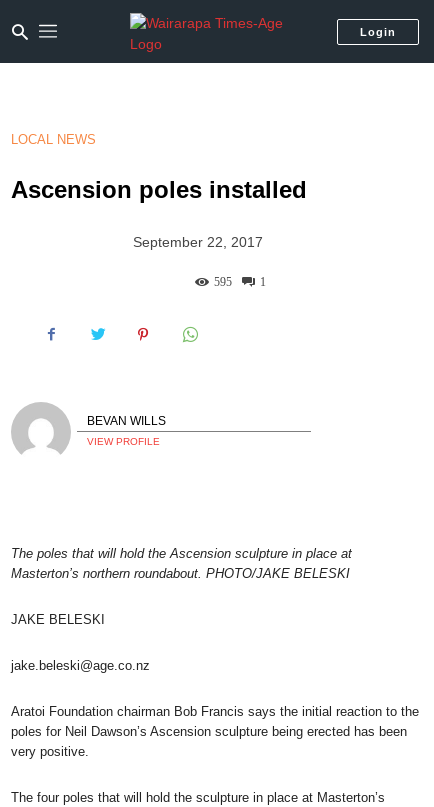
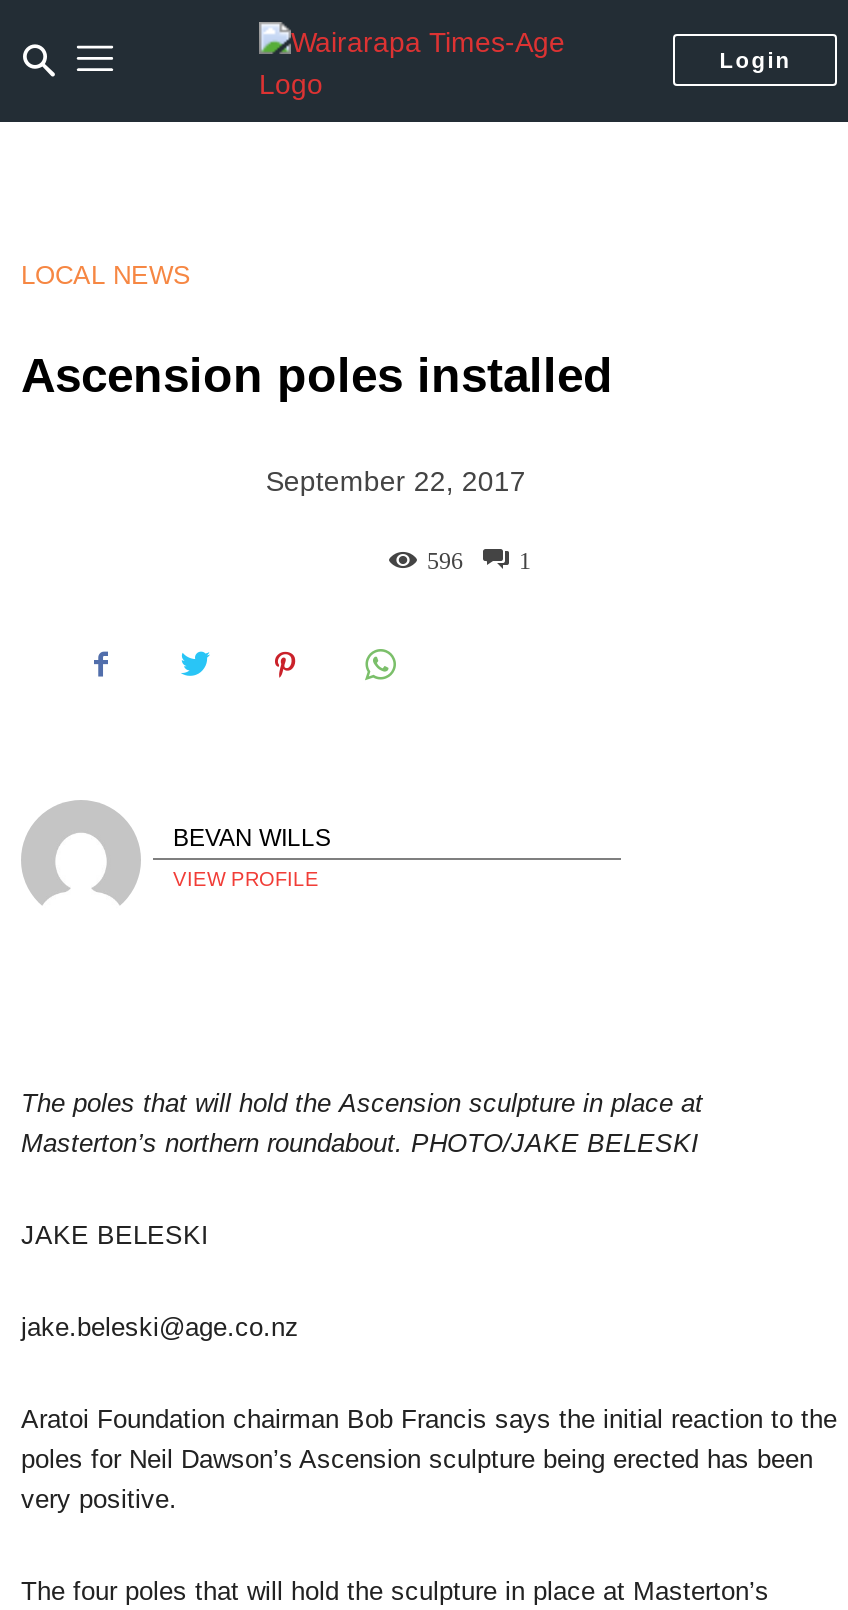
- 595 1
+ 596 1
